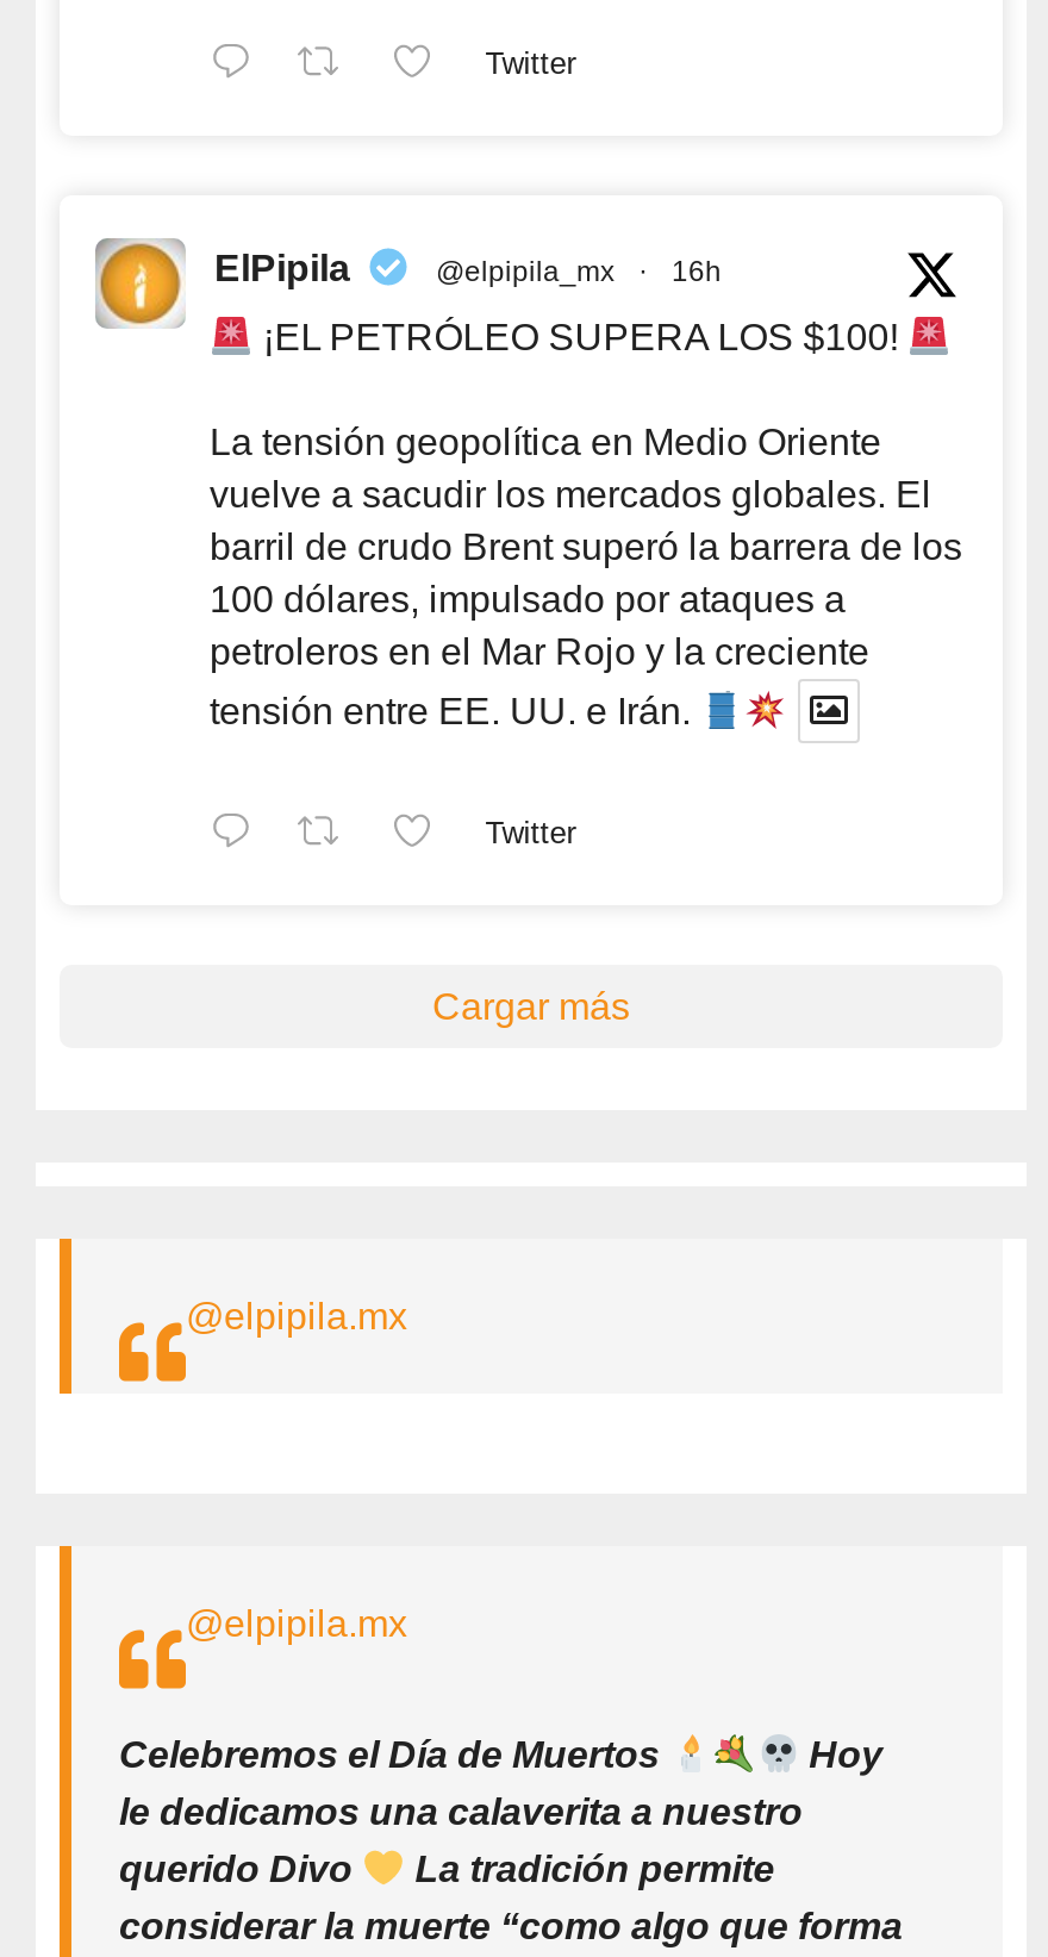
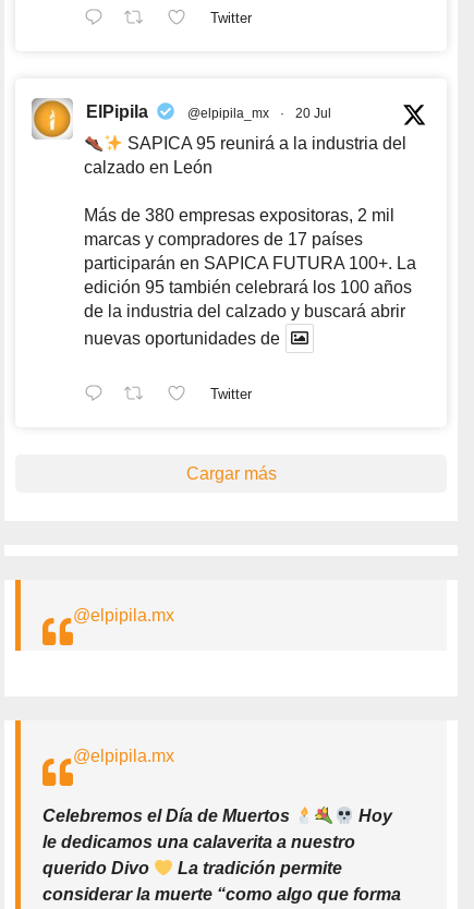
- 16h
+ 20 Jul

- ¡EL PETRÓLEO SUPERA LOS $100!
+ SAPICA 95 reunirá a la industria del
+ calzado en León

- La tensión geopolítica en Medio Oriente
- vuelve a sacudir los mercados globales. El
- barril de crudo Brent superó la barrera de los
- 100 dólares, impulsado por ataques a
- petroleros en el Mar Rojo y la creciente
+ Más de 380 empresas expositoras, 2 mil
+ marcas y compradores de 17 países
+ participarán en SAPICA FUTURA 100+. La
+ edición 95 también celebrará los 100 años
+ de la industria del calzado y buscará abrir

- tensión entre EE. UU. e Irán.
+ nuevas oportunidades de
